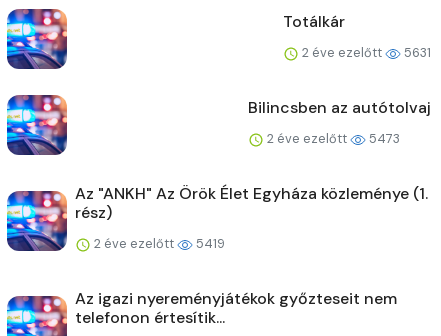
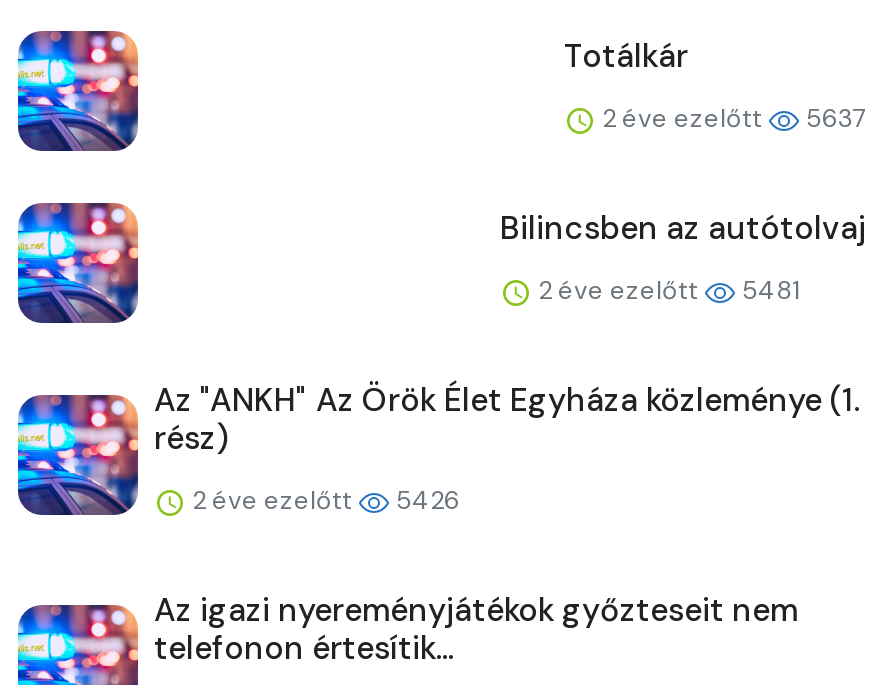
- 2 éve ezelőtt 5631
+ 2 éve ezelőtt 5637

- 2 éve ezelőtt 5473
+ 2 éve ezelőtt 5481

- 2 éve ezelőtt 5419
+ 2 éve ezelőtt 5426
